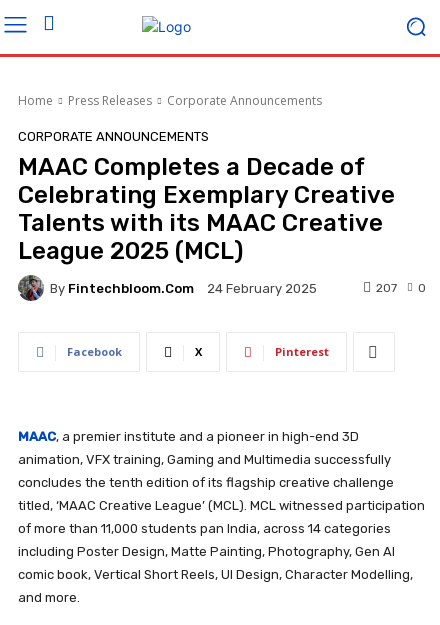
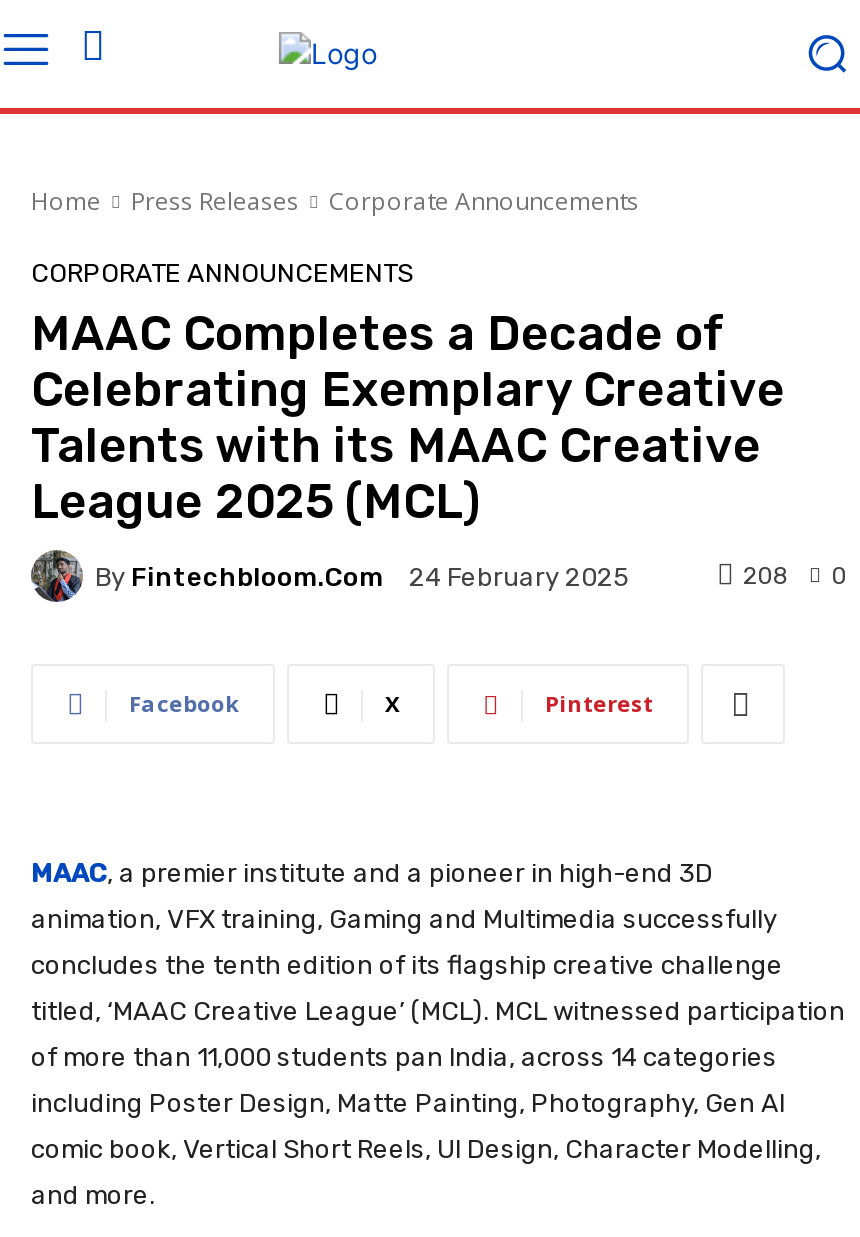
- 207 0
+ 208 0
